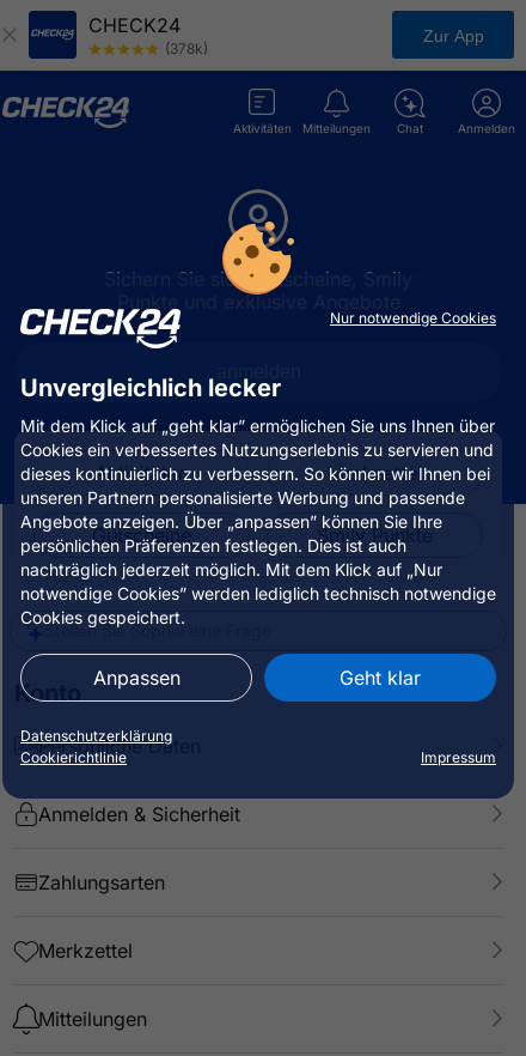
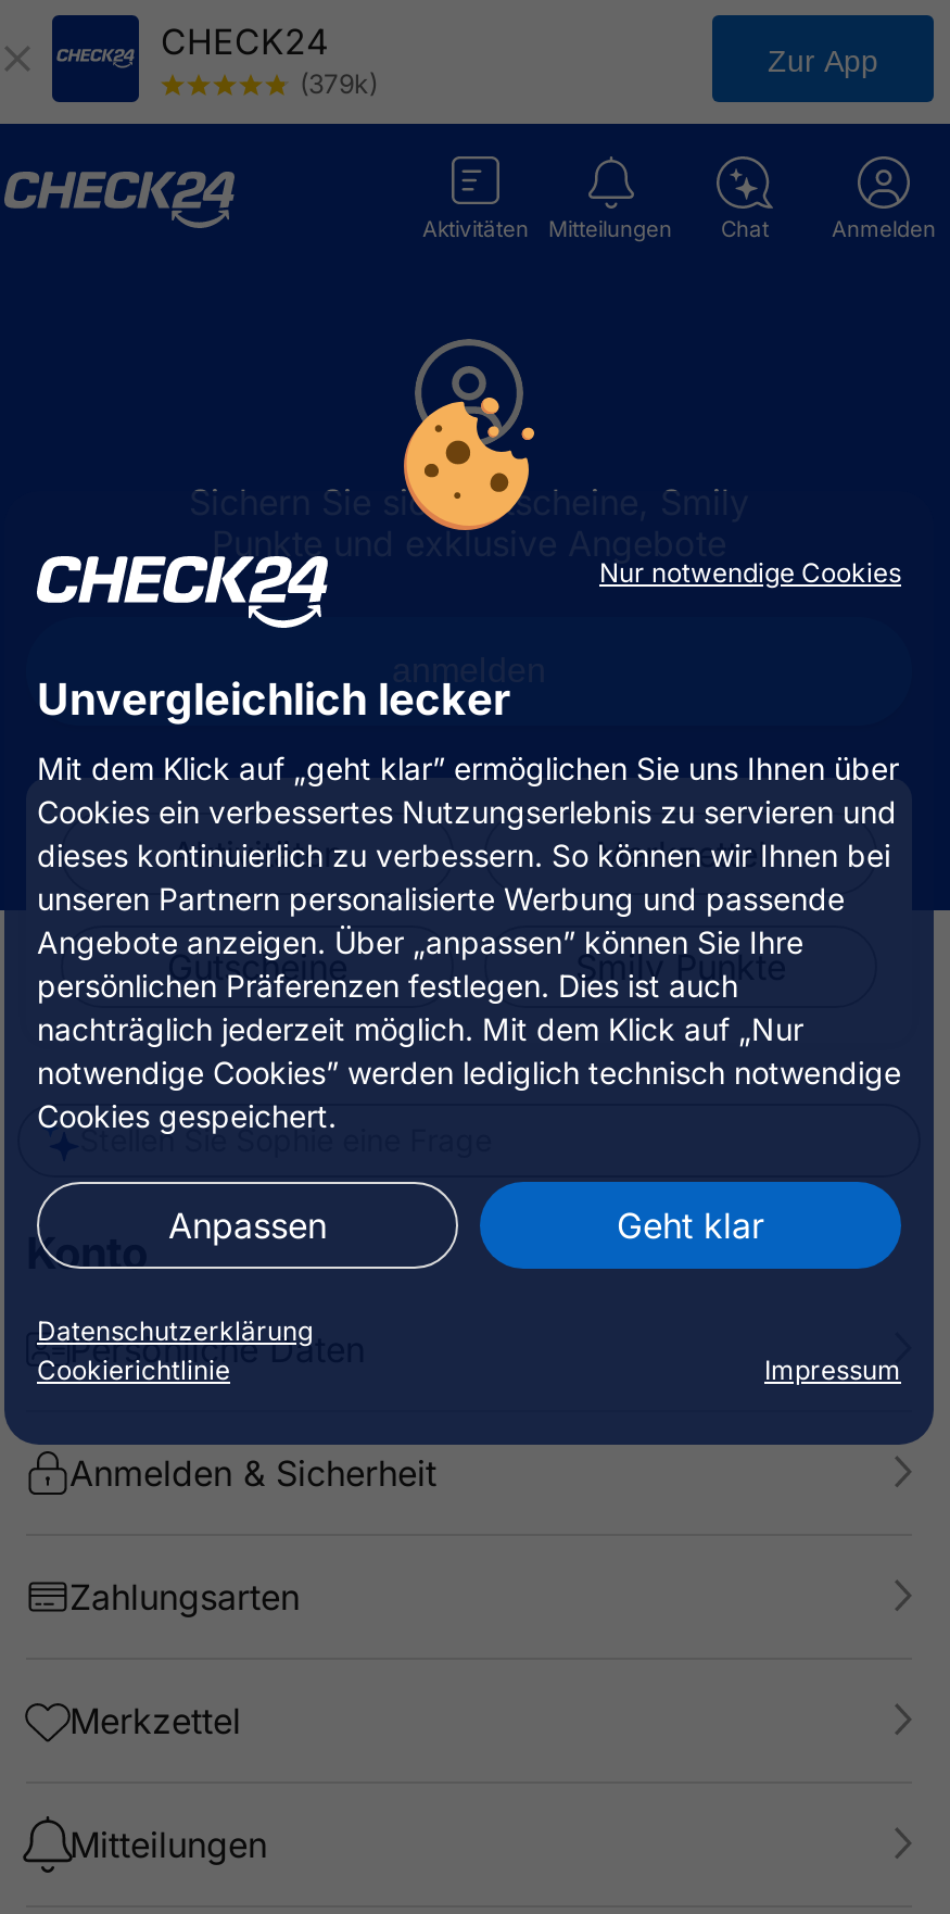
- (378k)
+ (379k)
